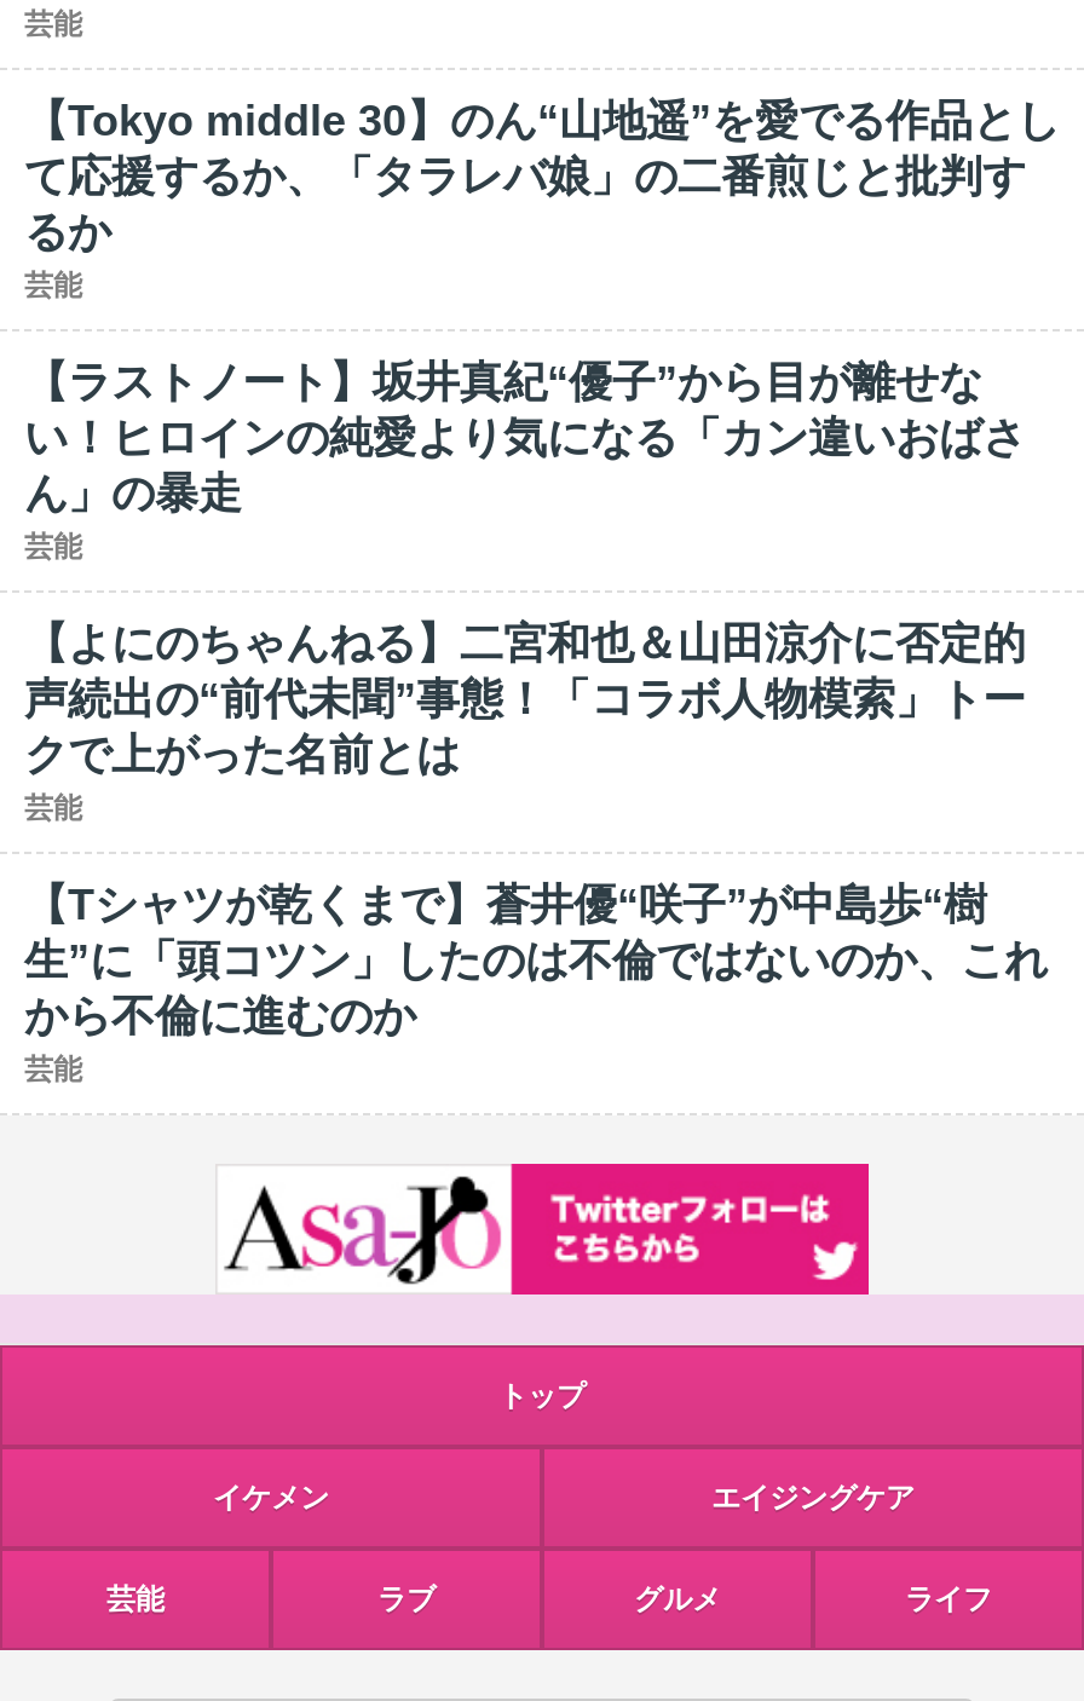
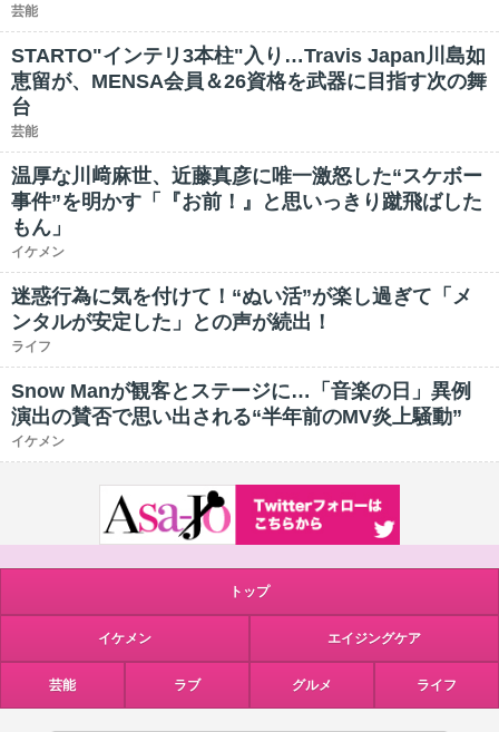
- 【Tokyo middle 30】のん“山地遥”を愛でる作品とし
- て応援するか、「タラレバ娘」の二番煎じと批判す
- るか
+ STARTO"インテリ3本柱"入り…Travis Japan川島如
+ 恵留が、MENSA会員＆26資格を武器に目指す次の舞
+ 台

- 【ラストノート】坂井真紀“優子”から目が離せな
- い！ヒロインの純愛より気になる「カン違いおばさ
- ん」の暴走
- 芸能
+ 温厚な川﨑麻世、近藤真彦に唯一激怒した“スケボー
+ 事件”を明かす「『お前！』と思いっきり蹴飛ばした
+ もん」
+ イケメン

- 【よにのちゃんねる】二宮和也＆山田涼介に否定的
- 声続出の“前代未聞”事態！「コラボ人物模索」トー
- クで上がった名前とは
- 芸能
+ 迷惑行為に気を付けて！“ぬい活”が楽し過ぎて「メ
+ ンタルが安定した」との声が続出！
+ ライフ

- 【Tシャツが乾くまで】蒼井優“咲子”が中島歩“樹
- 生”に「頭コツン」したのは不倫ではないのか、これ
- から不倫に進むのか
- 芸能
+ Snow Manが観客とステージに…「音楽の日」異例
+ 演出の賛否で思い出される“半年前のMV炎上騒動”
+ イケメン
